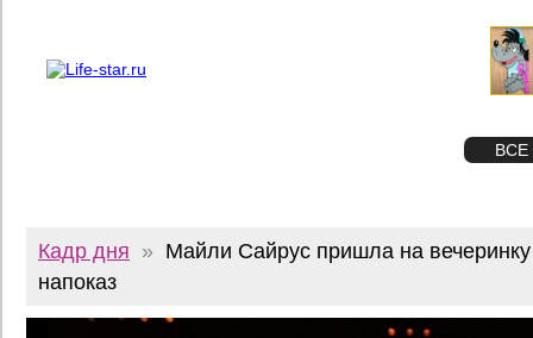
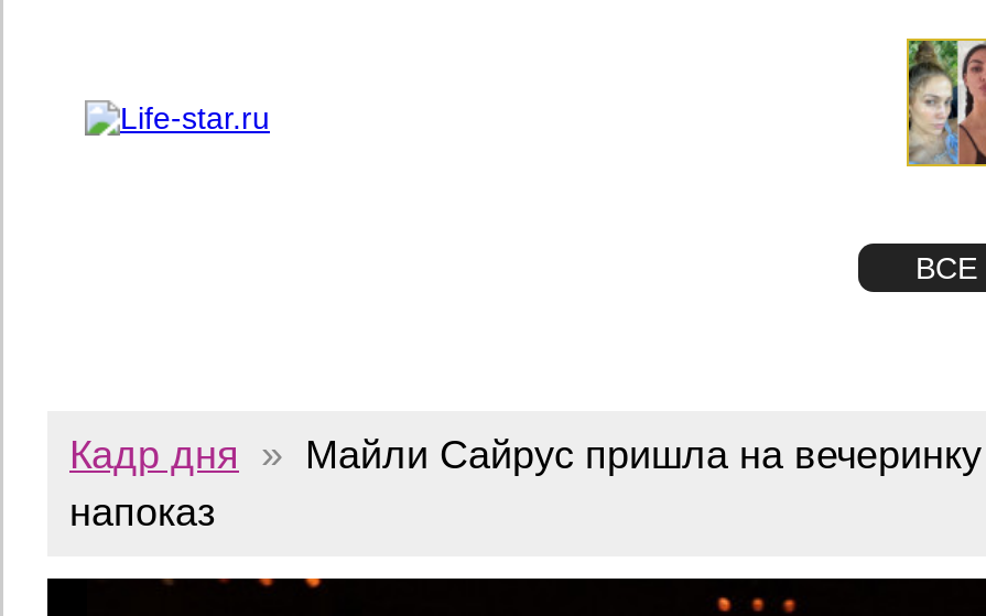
- [image]
+ [image]
